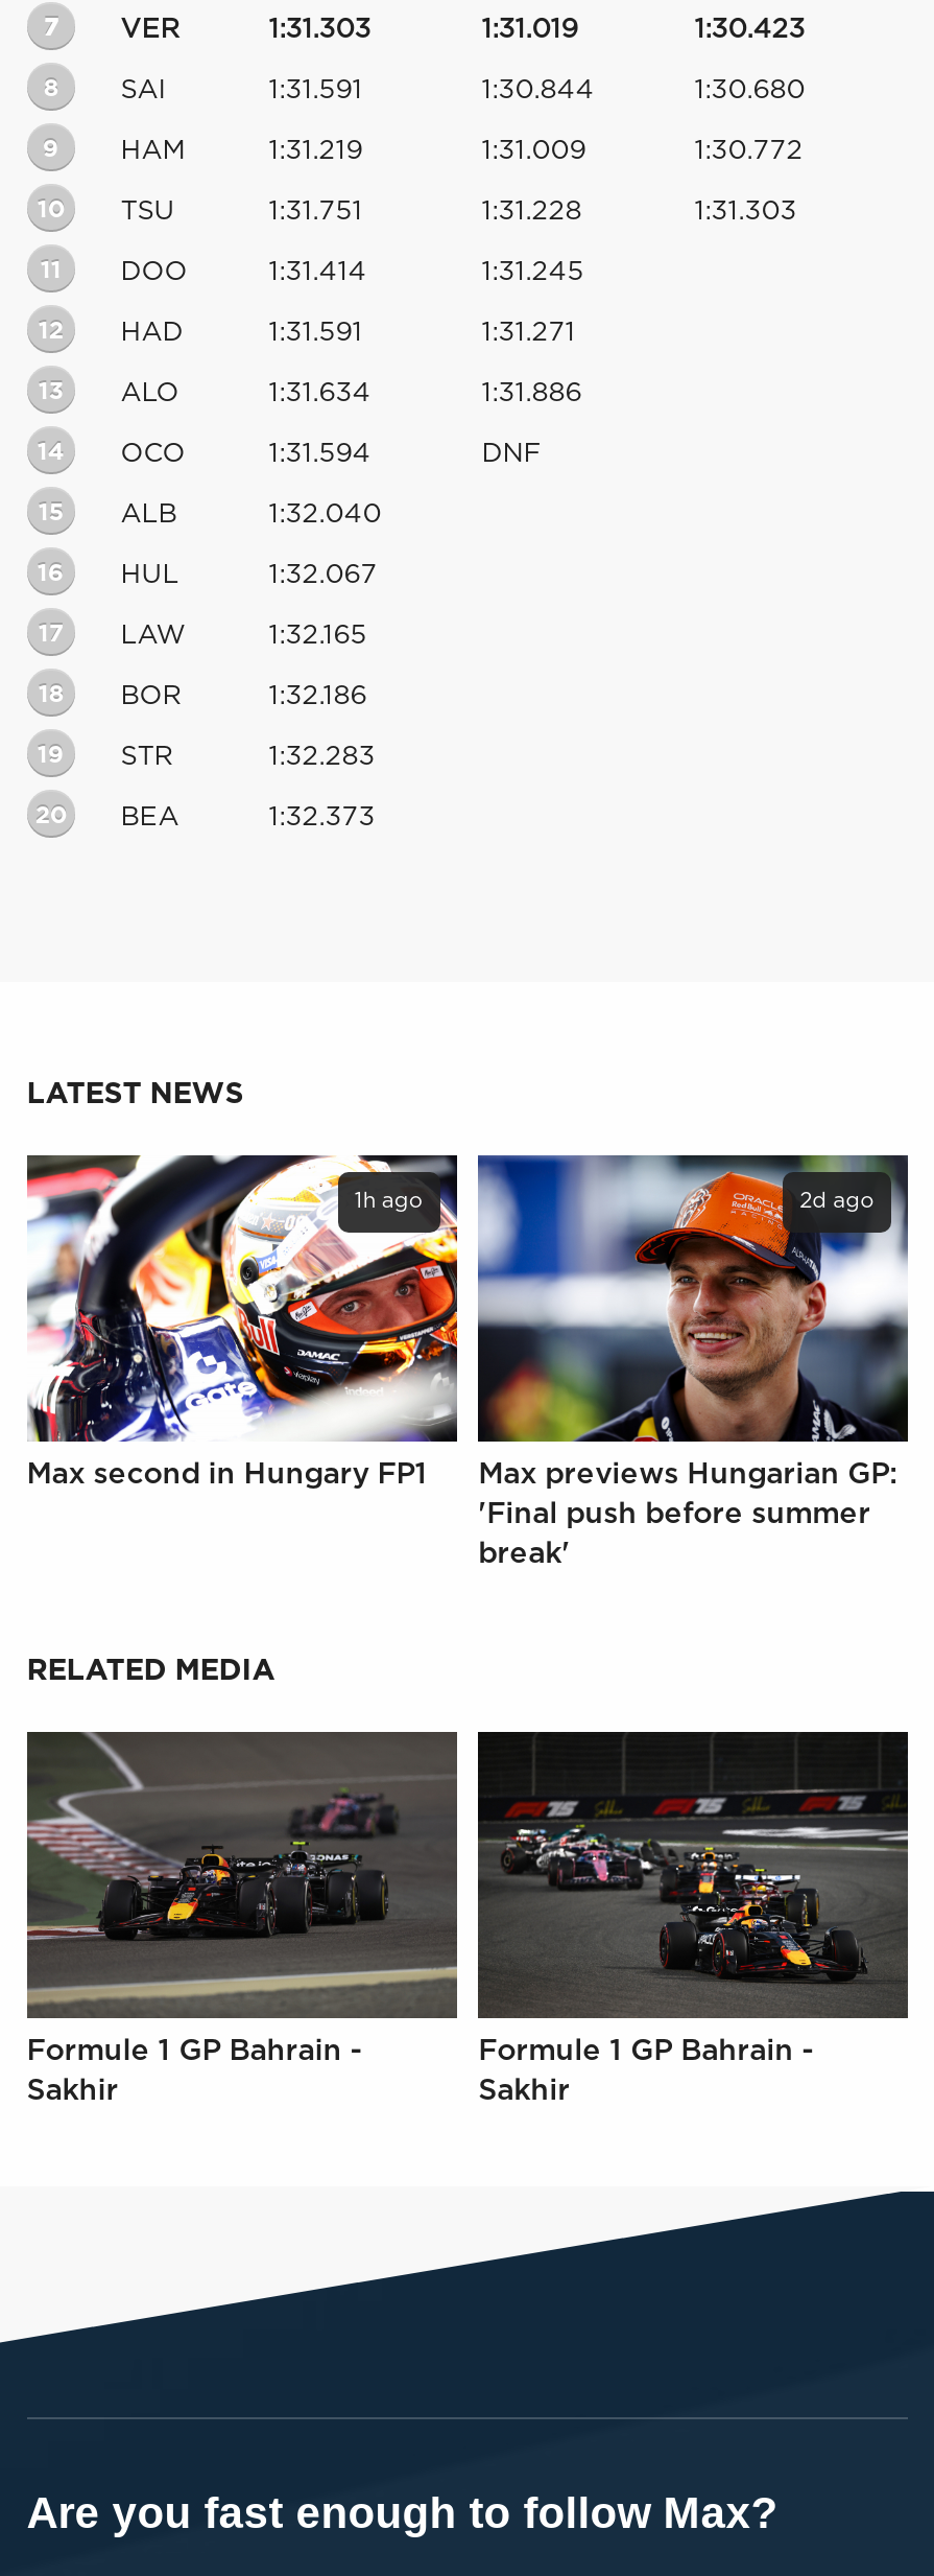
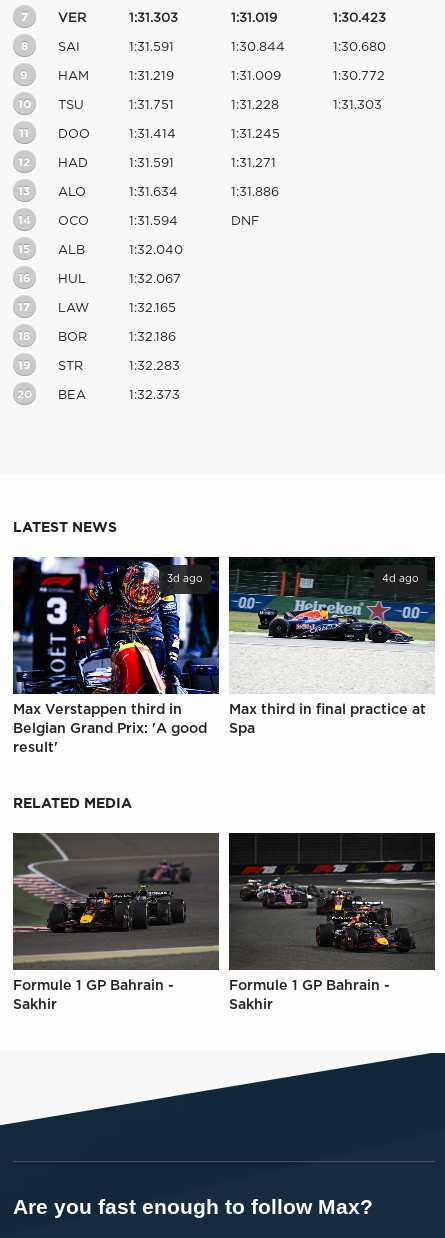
- [image]
- 1h ago
+ [image]
+ 3d ago

- [image]
- 2d ago
+ [image]
+ 4d ago

- Max second in Hungary FP1
+ Max Verstappen third in
+ Belgian Grand Prix: 'A good
+ result'

- Max previews Hungarian GP:
- 'Final push before summer
- break'
+ Max third in final practice at
+ Spa
